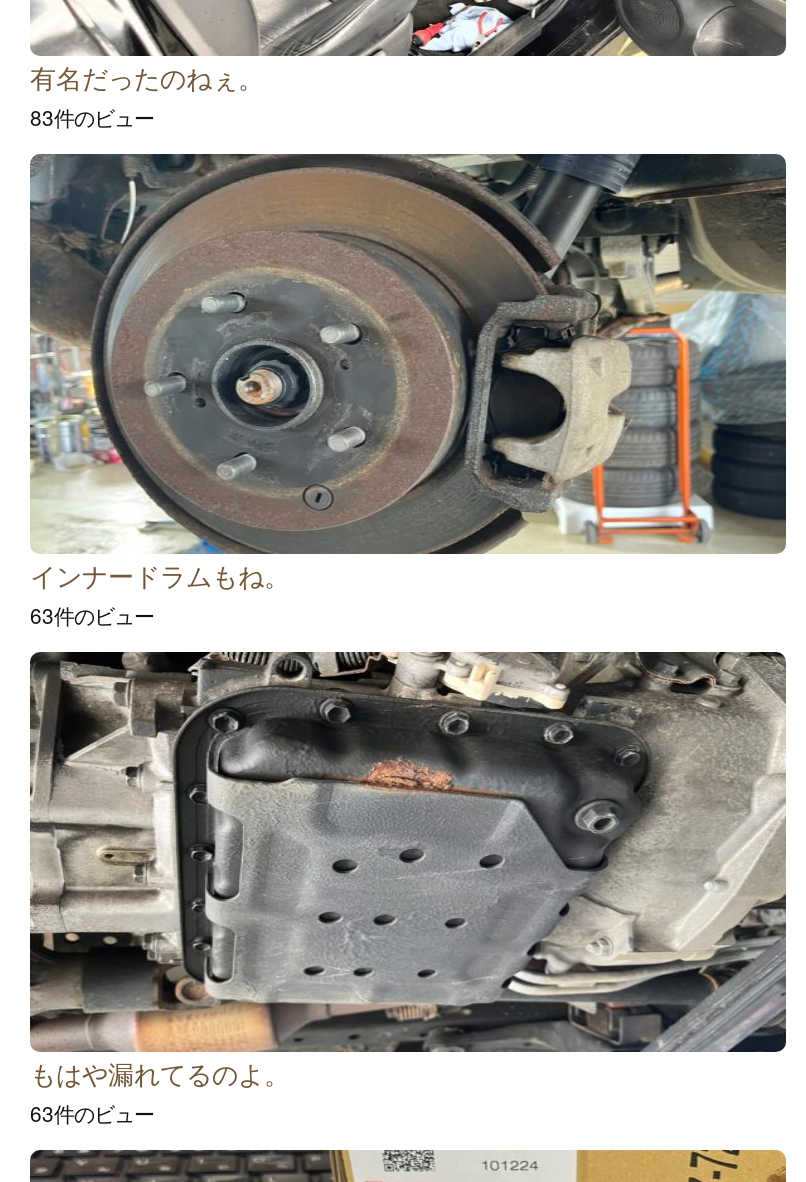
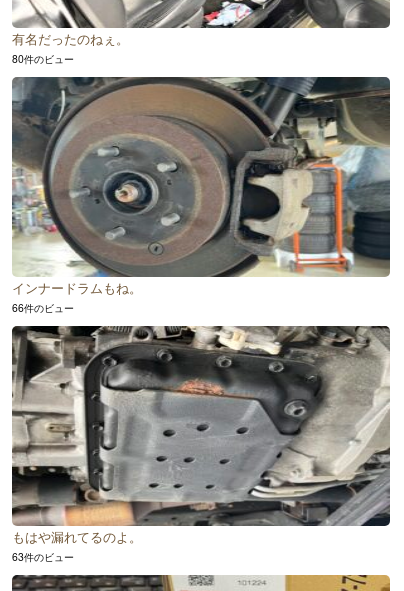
- 83件のビュー
+ 80件のビュー

- 63件のビュー
+ 66件のビュー
